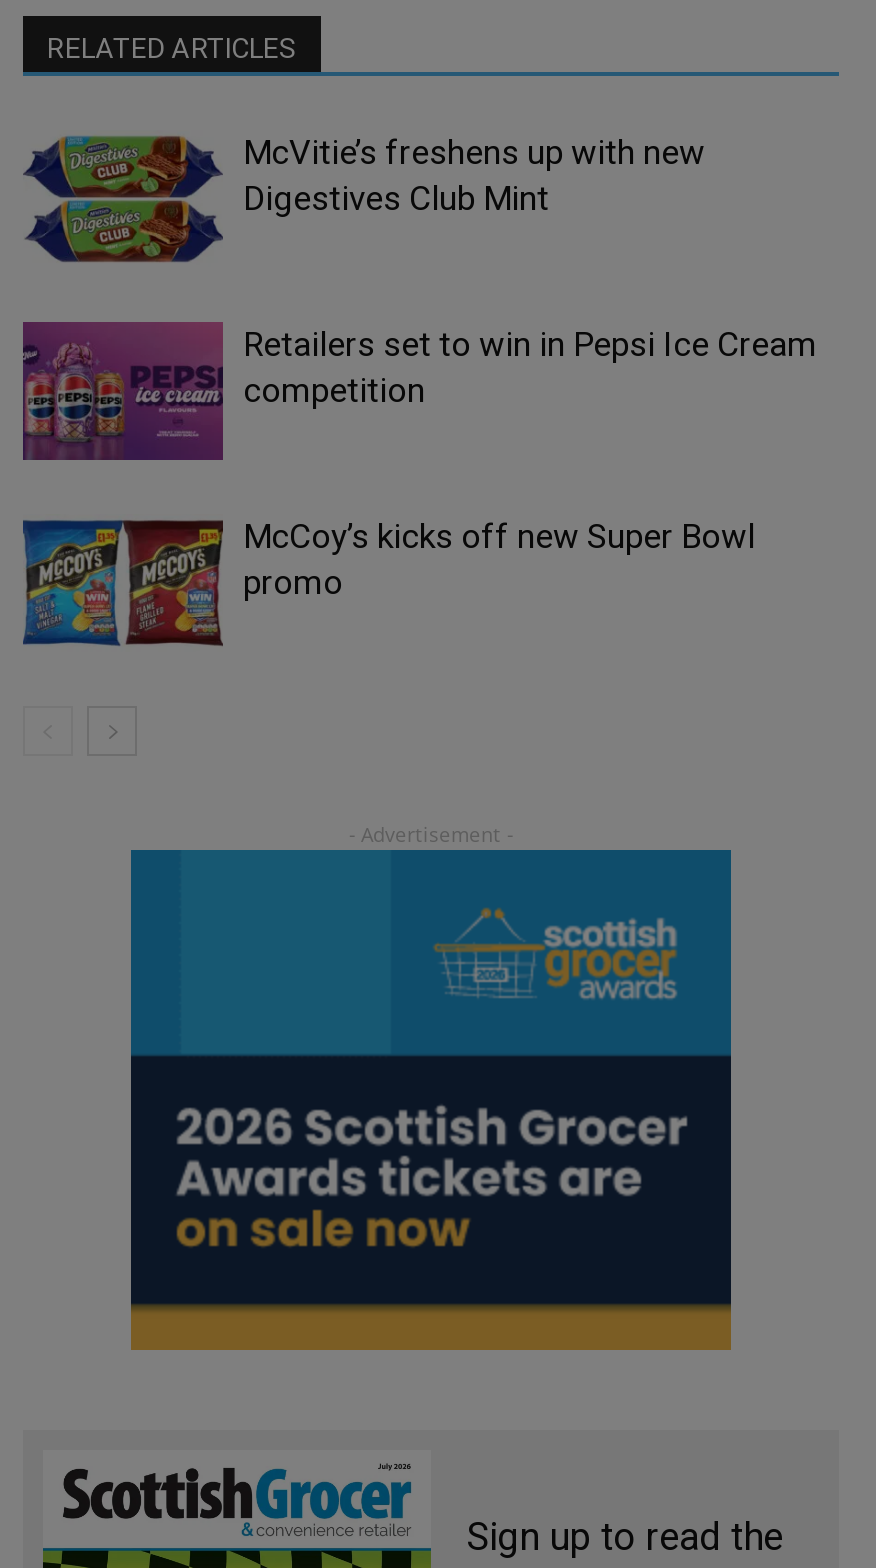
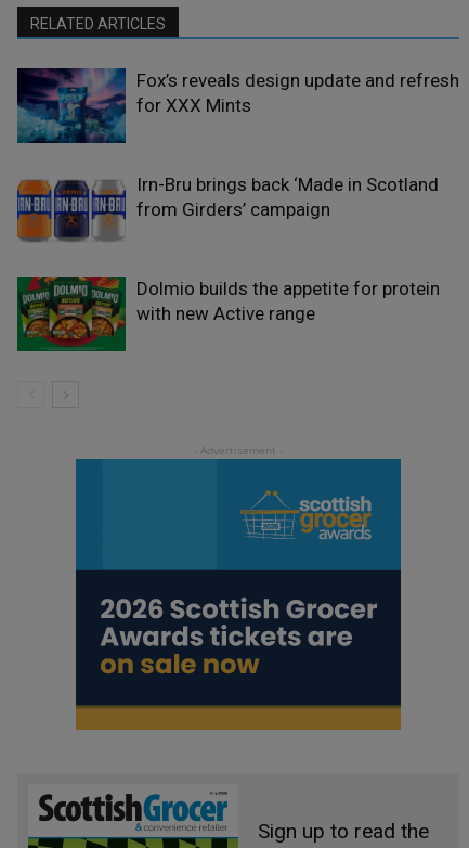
- [image]
- McVitie’s freshens up with new
- Digestives Club Mint
+ [image]
+ Fox’s reveals design update and refresh
+ for XXX Mints

- [image]
- Retailers set to win in Pepsi Ice Cream
- competition
+ [image]
+ Irn-Bru brings back ‘Made in Scotland
+ from Girders’ campaign

- [image]
- McCoy’s kicks off new Super Bowl
- promo
+ [image]
+ Dolmio builds the appetite for protein
+ with new Active range
